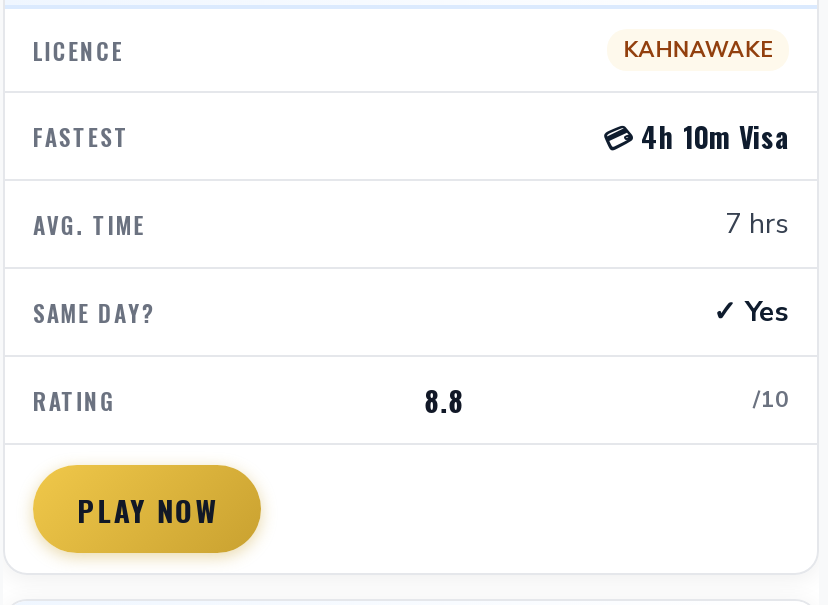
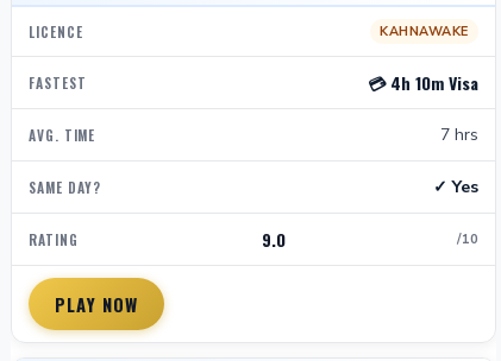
- 8.8
+ 9.0
